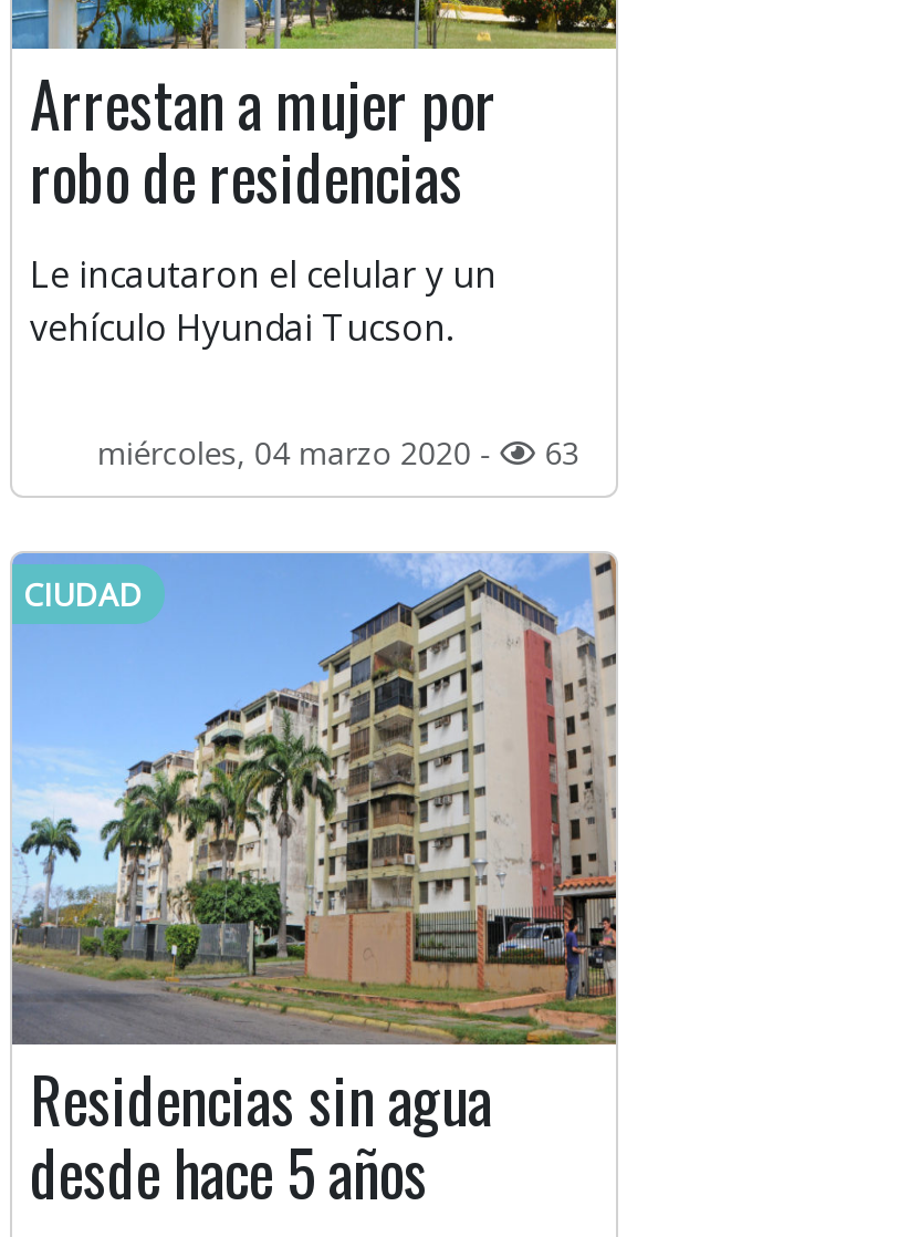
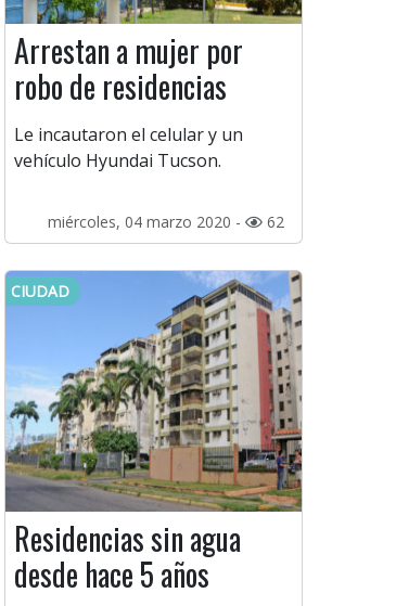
- miércoles, 04 marzo 2020 - 63
+ miércoles, 04 marzo 2020 - 62
